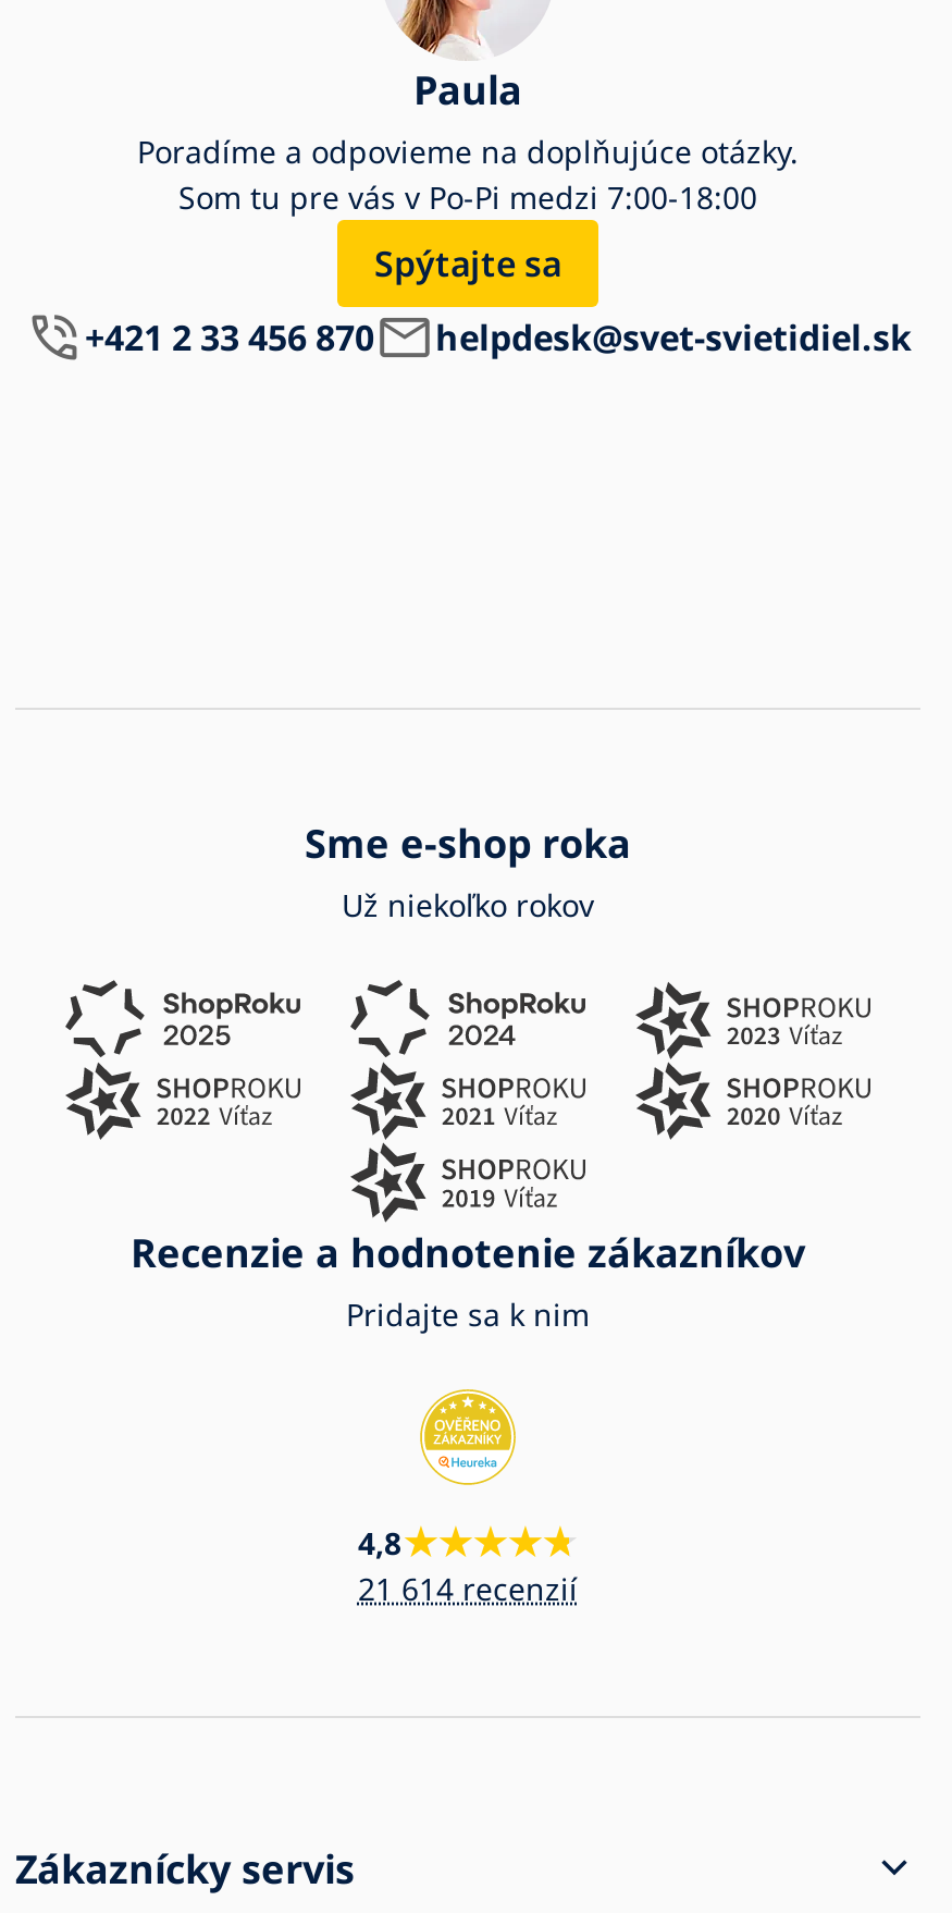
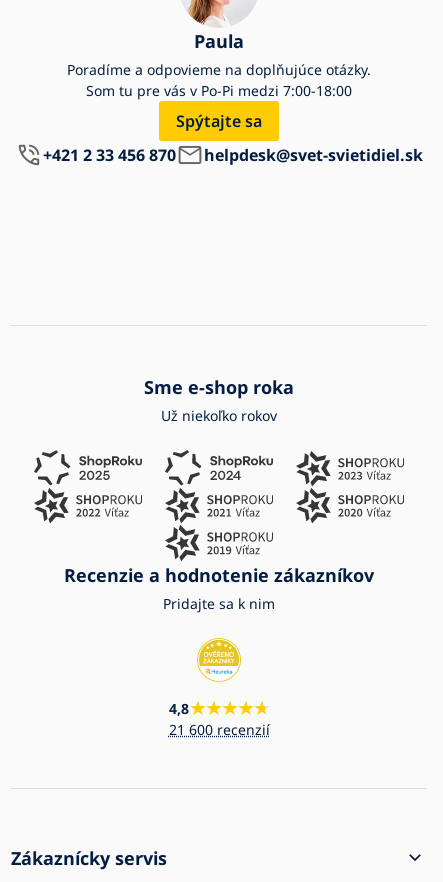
- 21 614 recenzií
+ 21 600 recenzií
